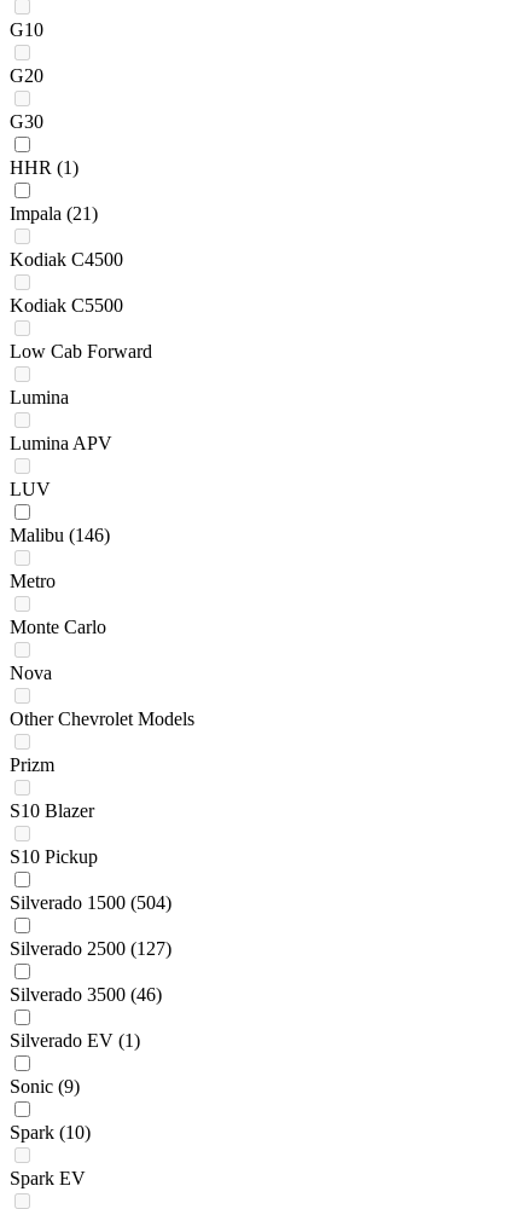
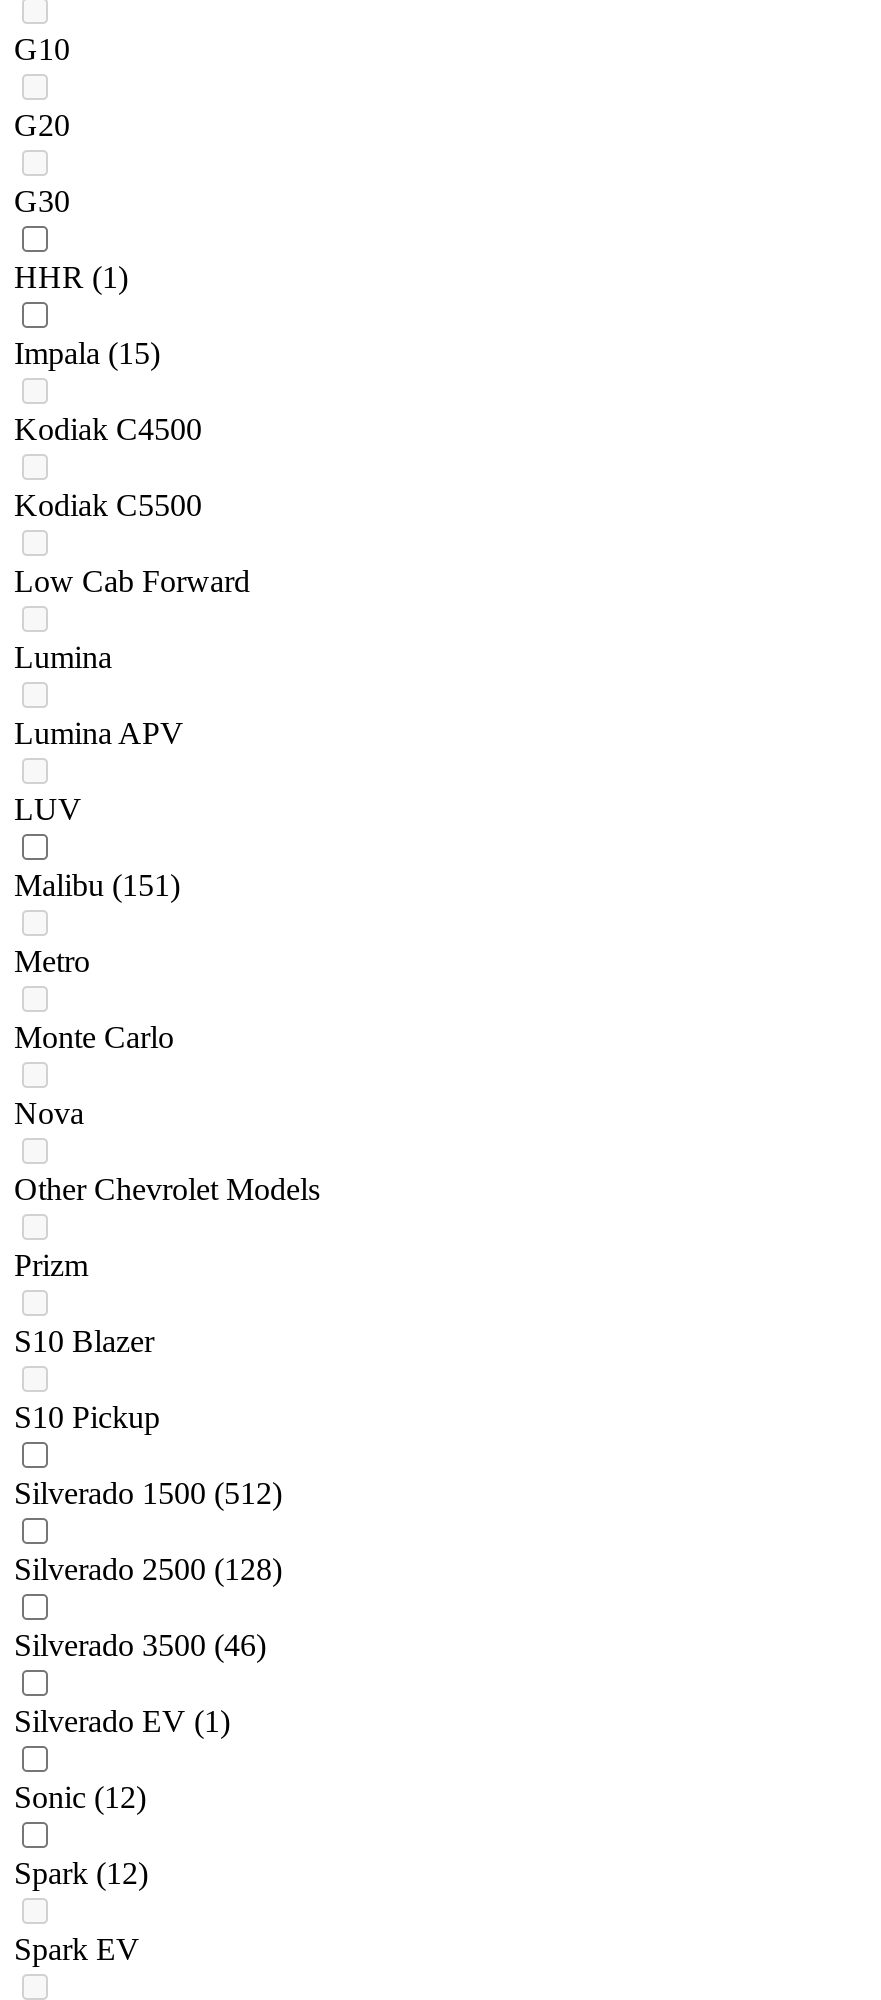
- Impala (21)
+ Impala (15)

- Malibu (146)
+ Malibu (151)

- Silverado 1500 (504)
+ Silverado 1500 (512)

- Silverado 2500 (127)
+ Silverado 2500 (128)

- Sonic (9)
+ Sonic (12)

- Spark (10)
+ Spark (12)
